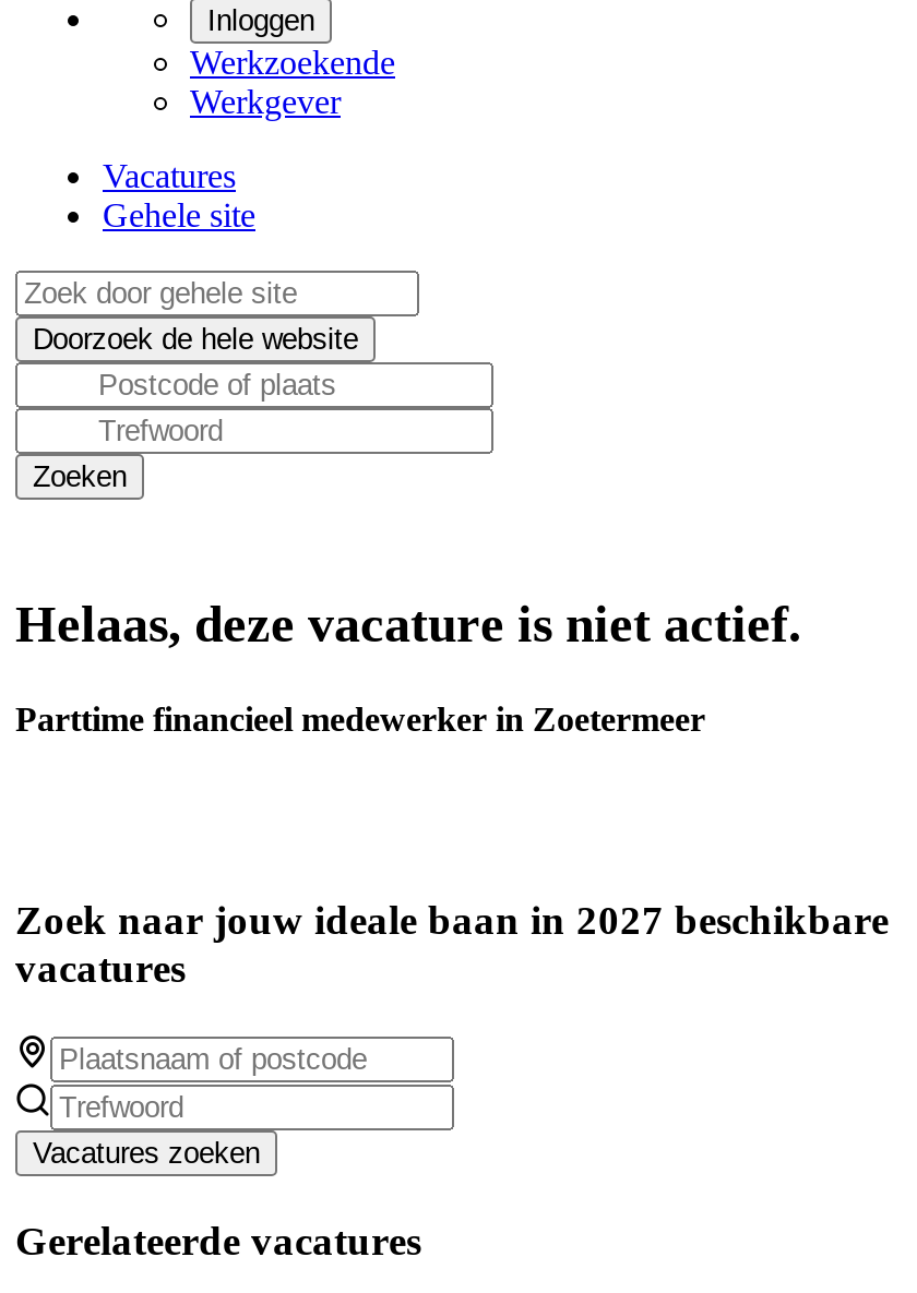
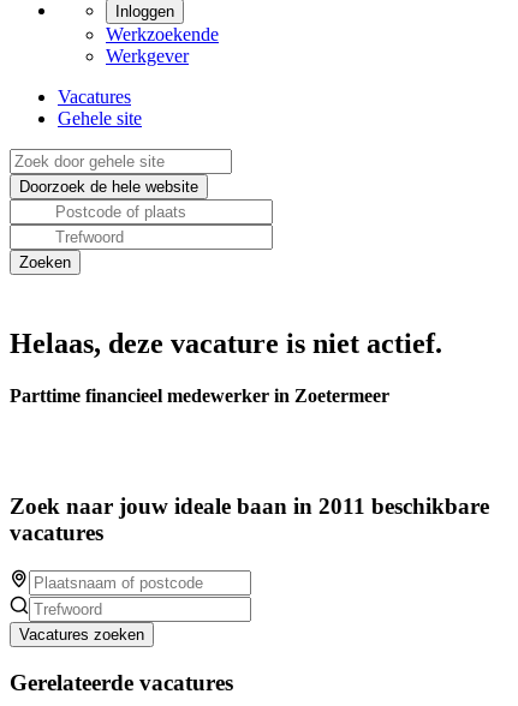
- Zoek naar jouw ideale baan in 2027 beschikbare
+ Zoek naar jouw ideale baan in 2011 beschikbare
